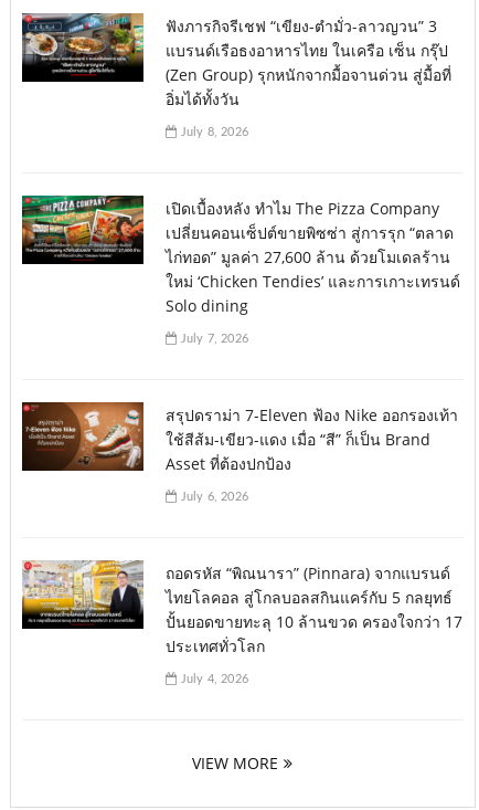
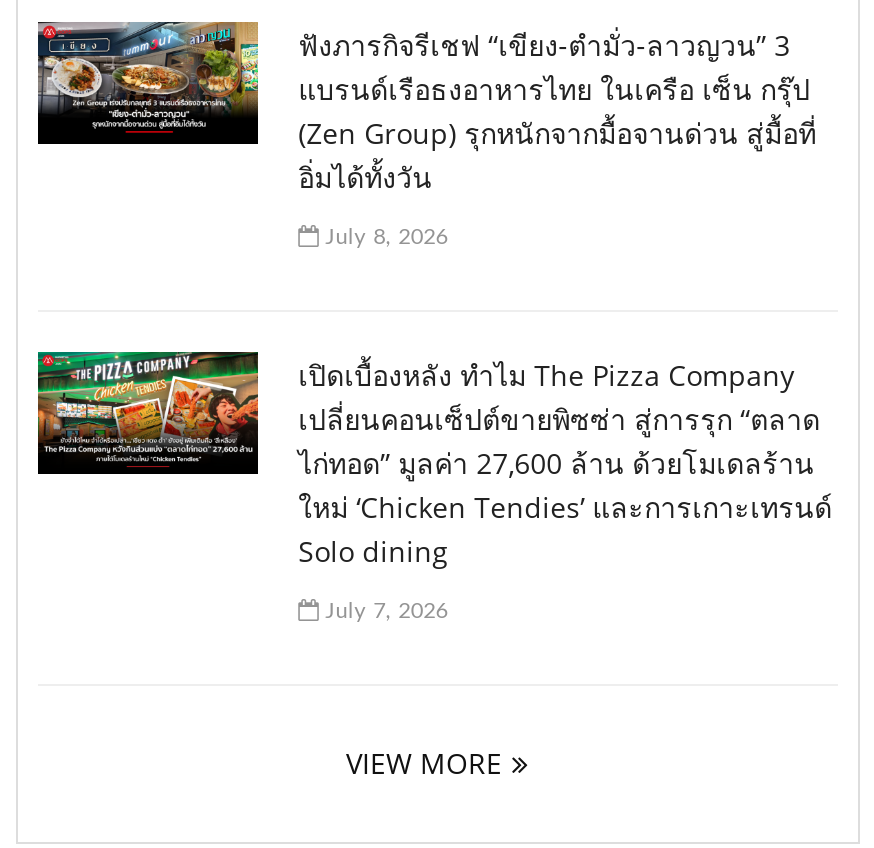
- [image]
- สรุปดราม่า 7-Eleven ฟ้อง Nike ออกรองเท้า
- ใช้สีส้ม-เขียว-แดง เมื่อ “สี” ก็เป็น Brand
- Asset ที่ต้องปกป้อง
- July 6, 2026

- [image]
- ถอดรหัส “พิณนารา” (Pinnara) จากแบรนด์
- ไทยโลคอล สู่โกลบอลสกินแคร์กับ 5 กลยุทธ์
- ปั้นยอดขายทะลุ 10 ล้านขวด ครองใจกว่า 17
- ประเทศทั่วโลก
- July 4, 2026
